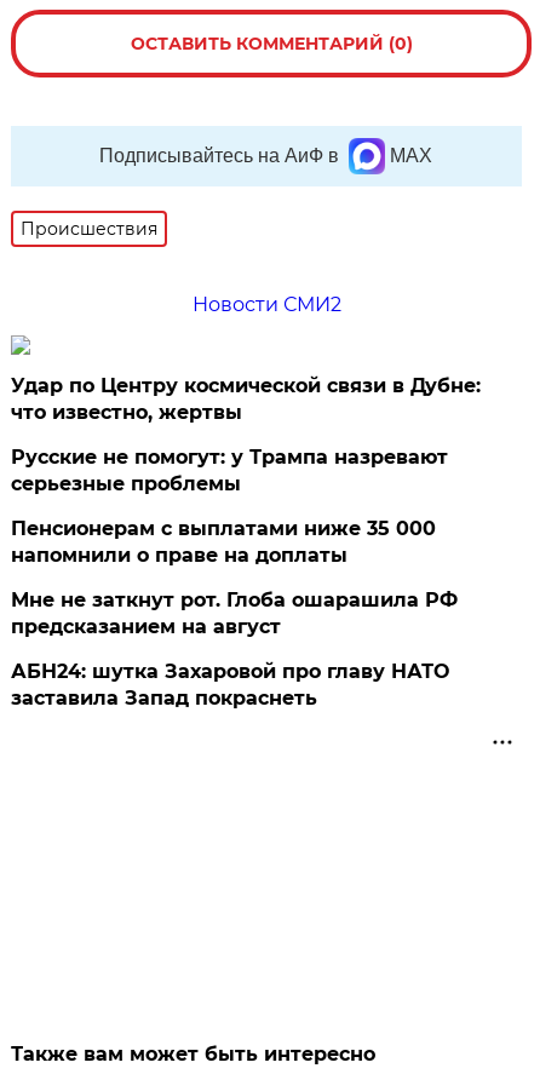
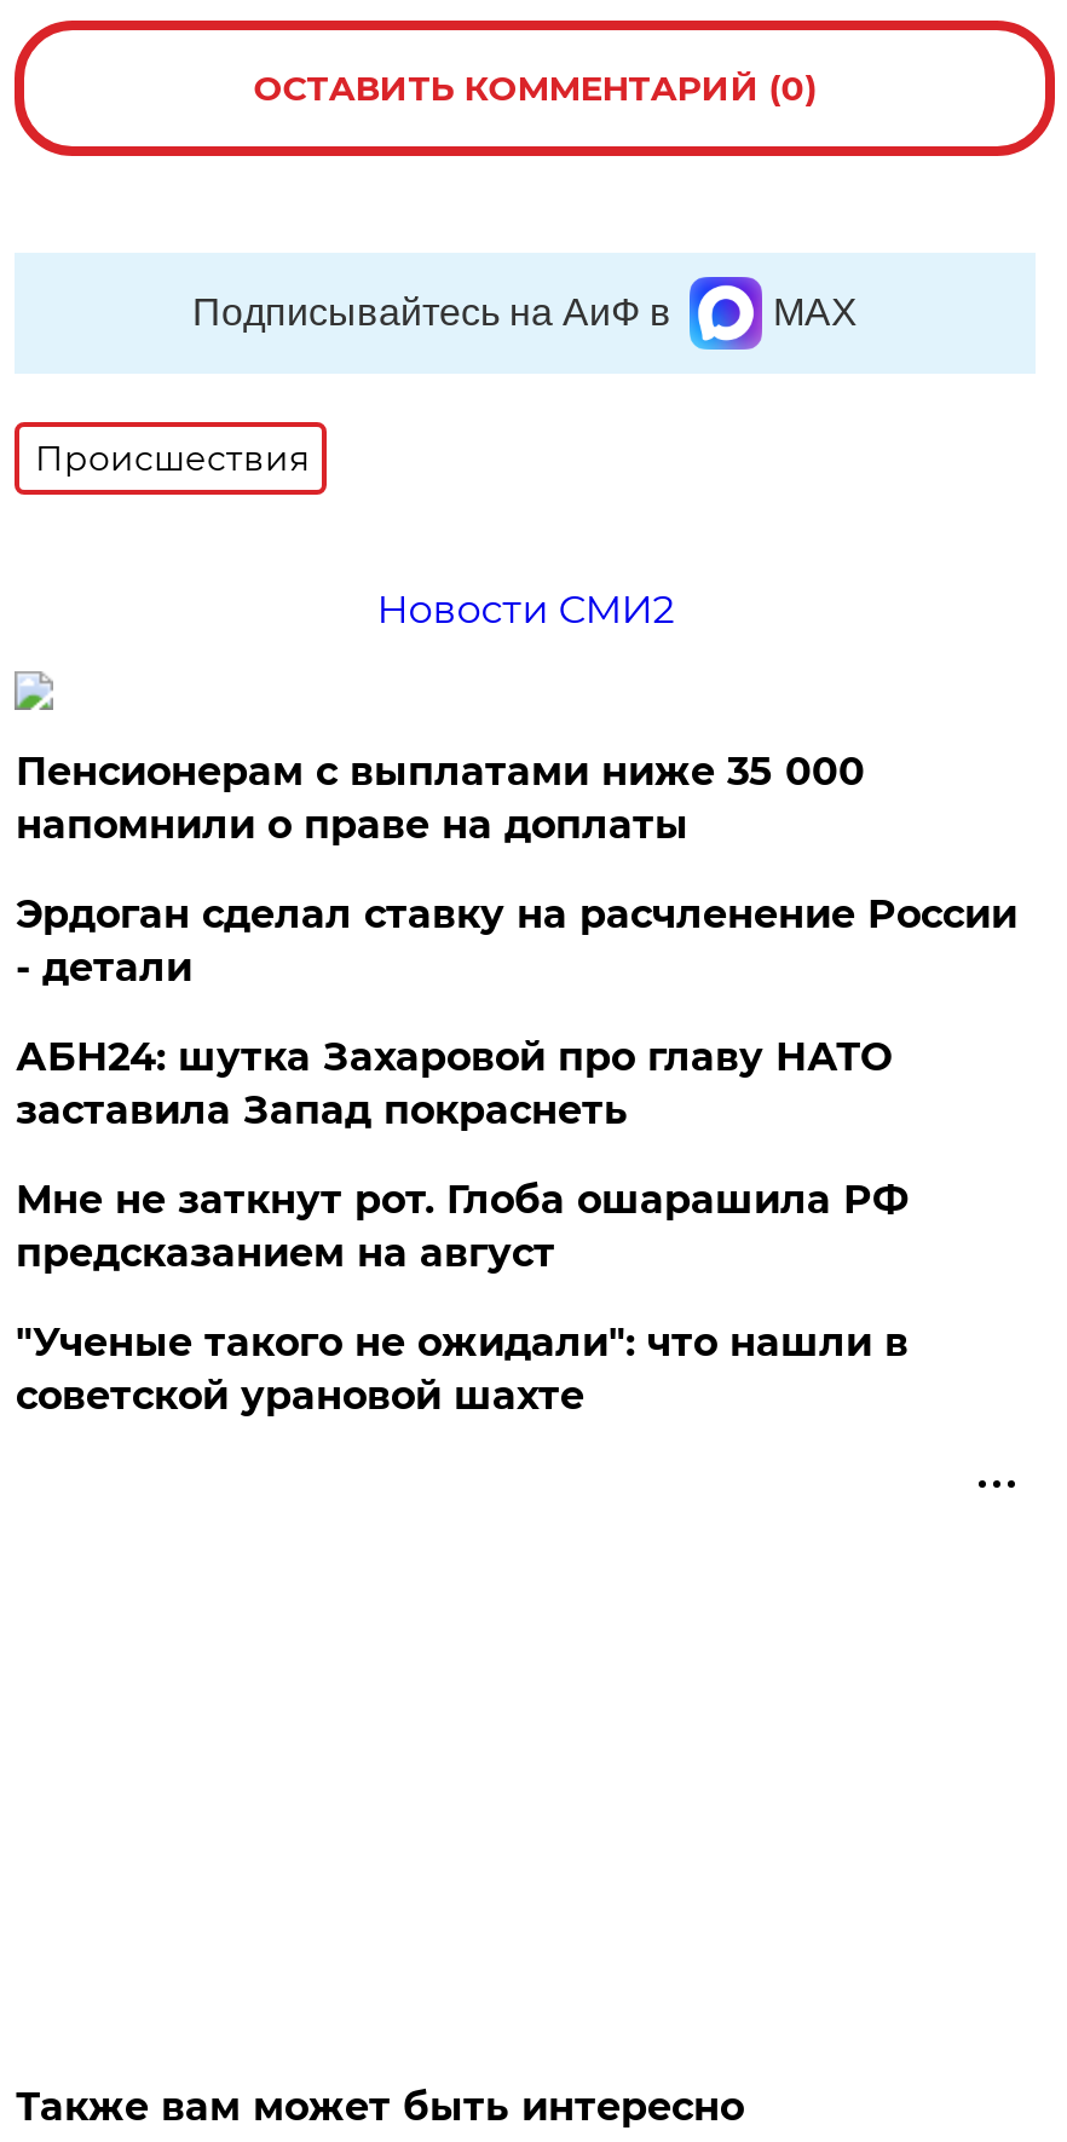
- Удар по Центру космической связи в Дубне:
- что известно, жертвы
- Русские не помогут: у Трампа назревают
- серьезные проблемы

moved up: Пенсионерам с выплатами ниже 35 000 | напомнили о праве на доплаты

+ Эрдоган сделал ставку на расчленение России
+ - детали

+ "Ученые такого не ожидали": что нашли в
+ советской урановой шахте

moved up: АБН24: шутка Захаровой про главу НАТО | заставила Запад покраснеть
